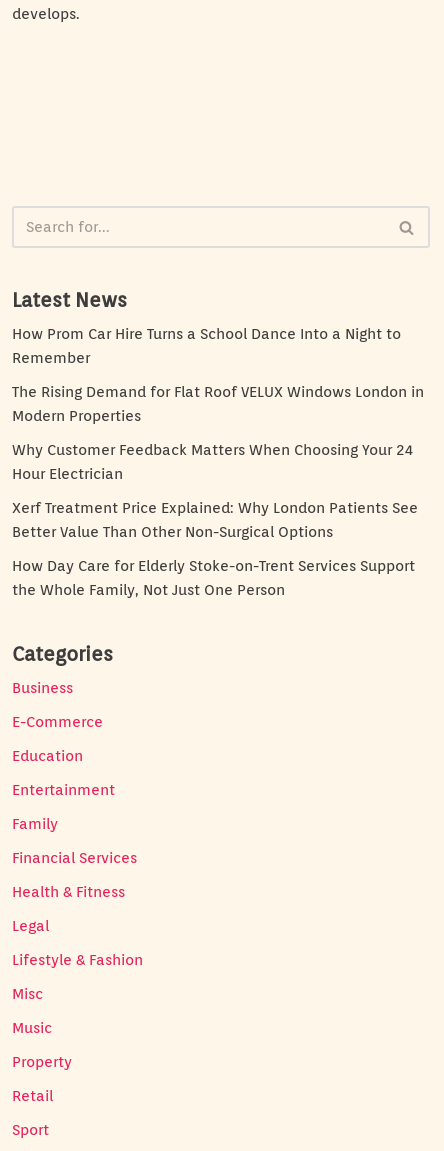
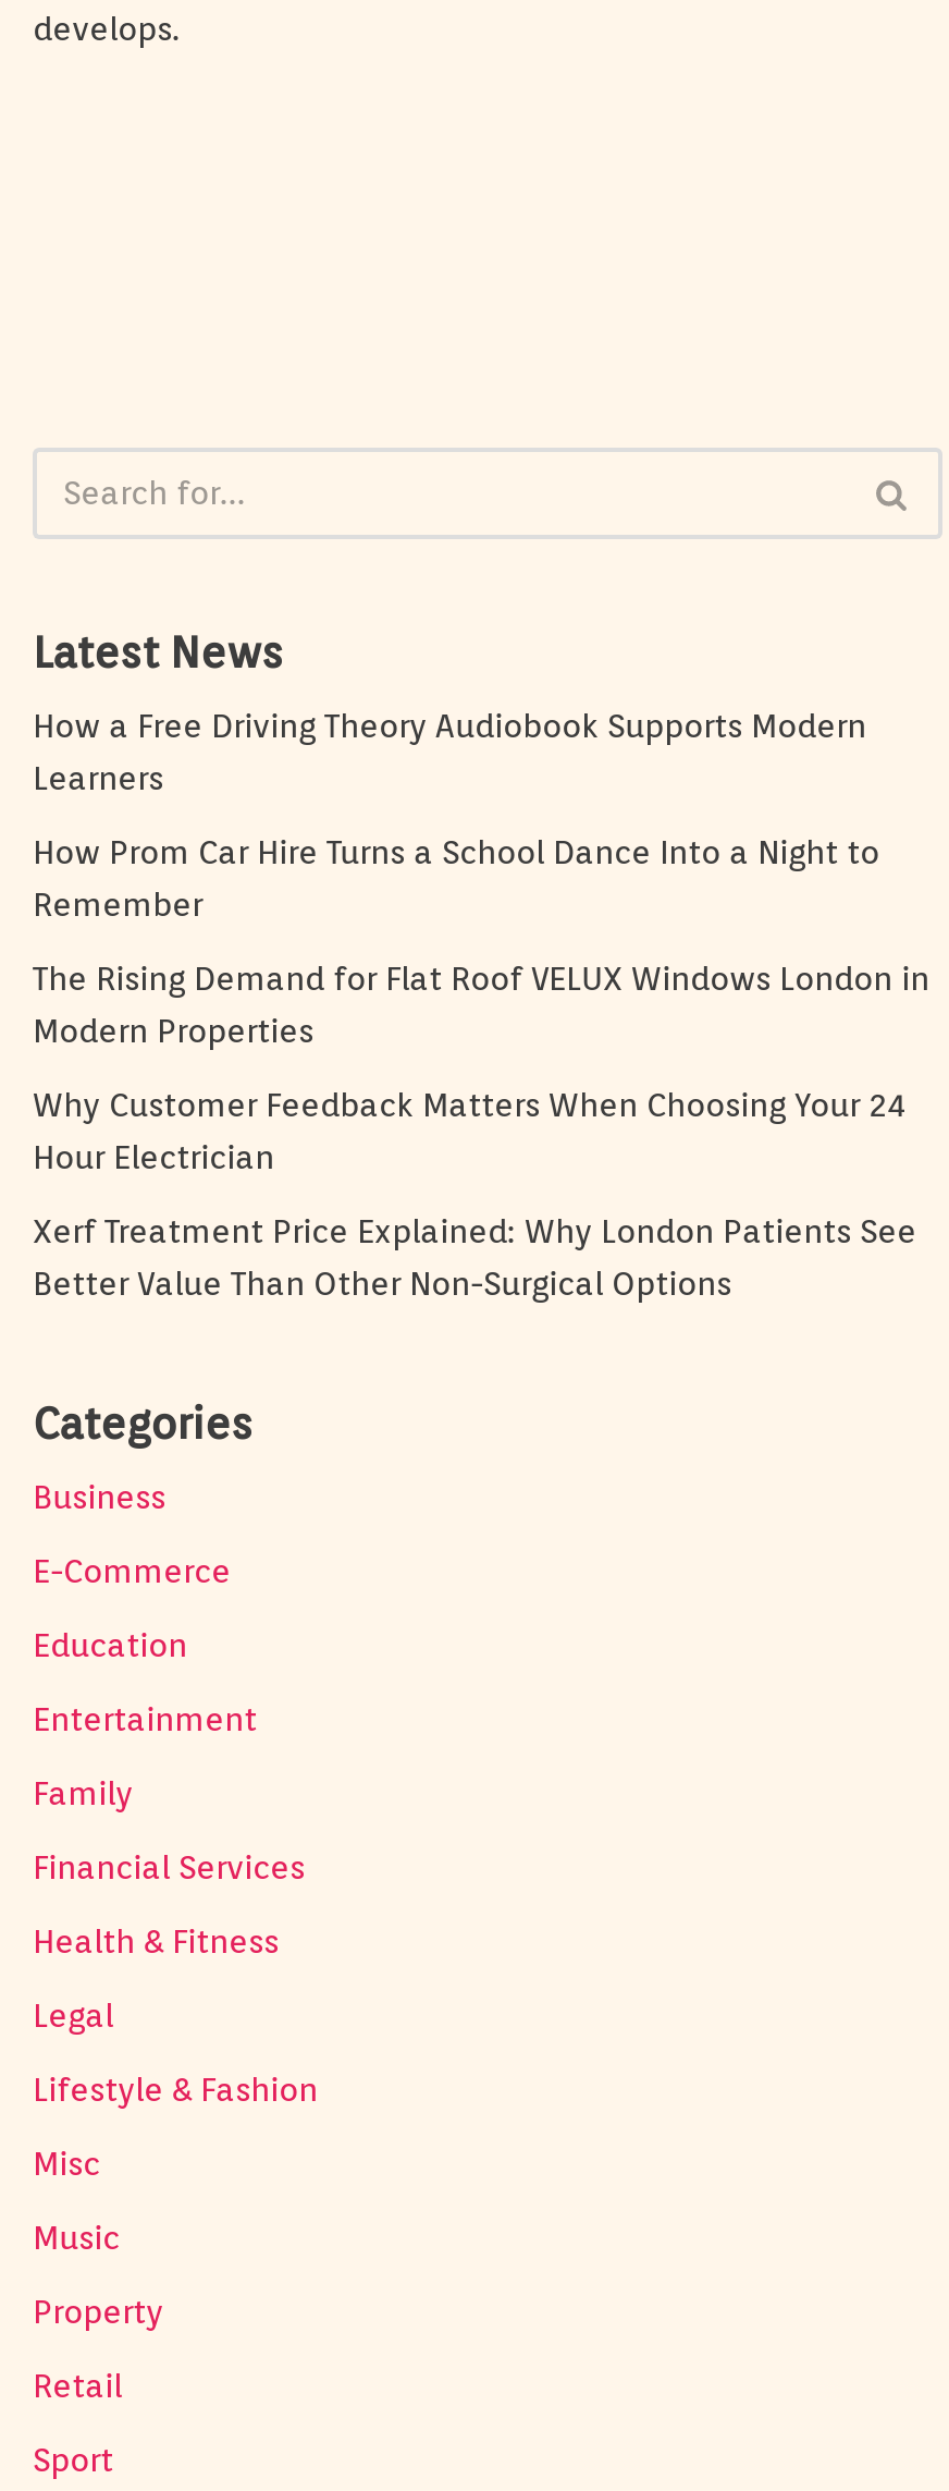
+ How a Free Driving Theory Audiobook Supports Modern
+ Learners

moved down: How Prom Car Hire Turns a School Dance Into a Night to | Remember | The Rising Demand for Flat Roof VELUX Windows London in | Modern Properties | Why Customer Feedback Matters When Choosing Your 24 | Hour Electrician | Xerf Treatment Price Explained: Why London Patients See | Better Value Than Other Non-Surgical Options

- How Day Care for Elderly Stoke-on-Trent Services Support
- the Whole Family, Not Just One Person
